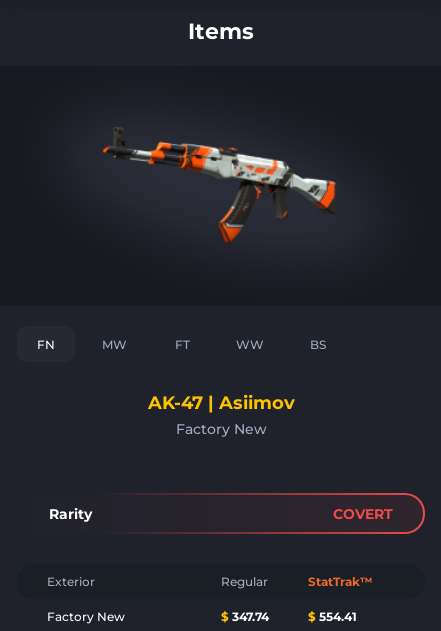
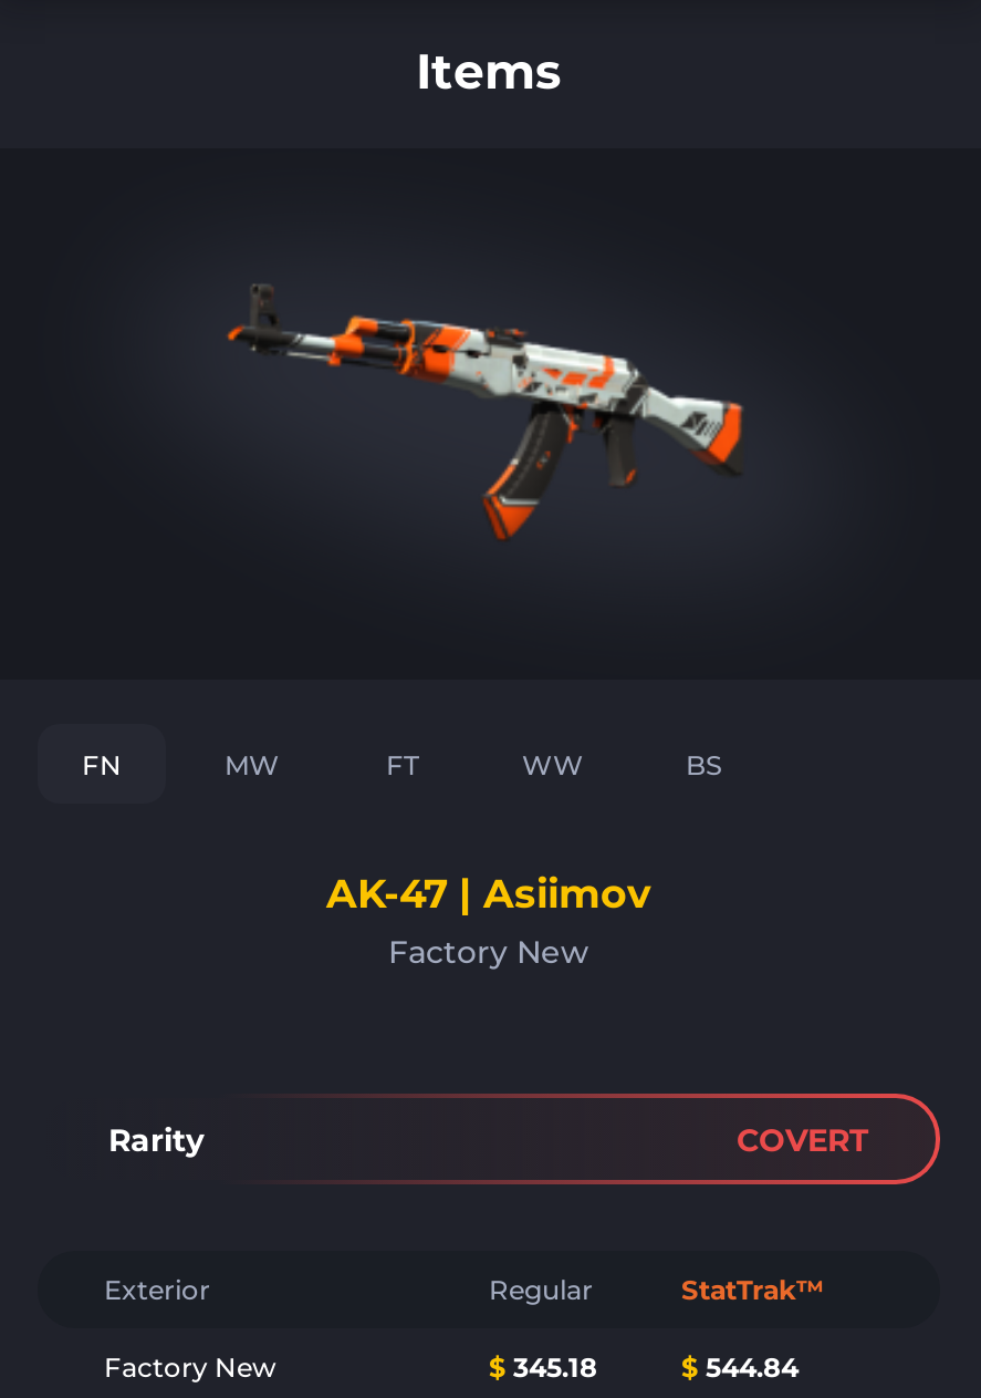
- $347.74
+ $345.18

- $554.41
+ $544.84
